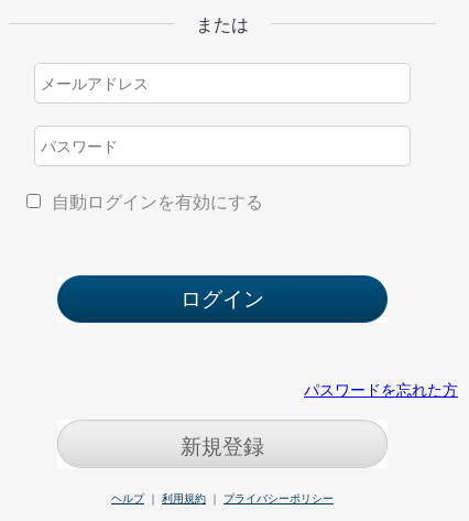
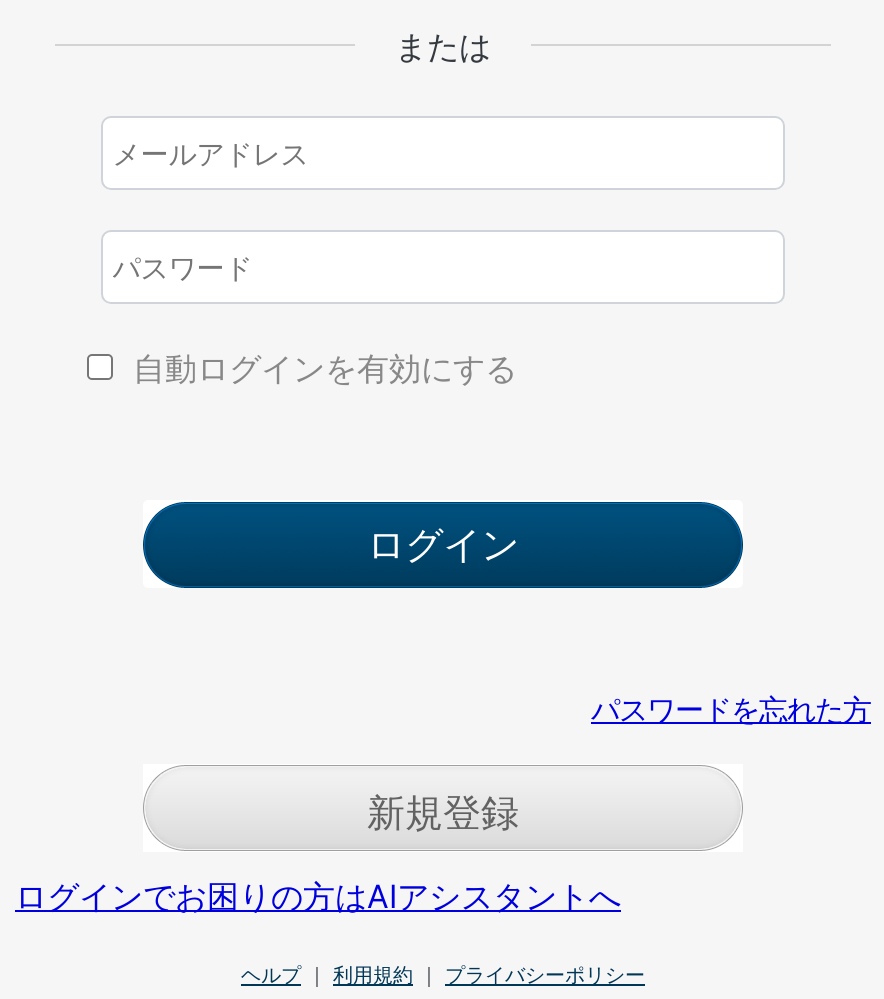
+ ログインでお困りの方はAIアシスタントへ
